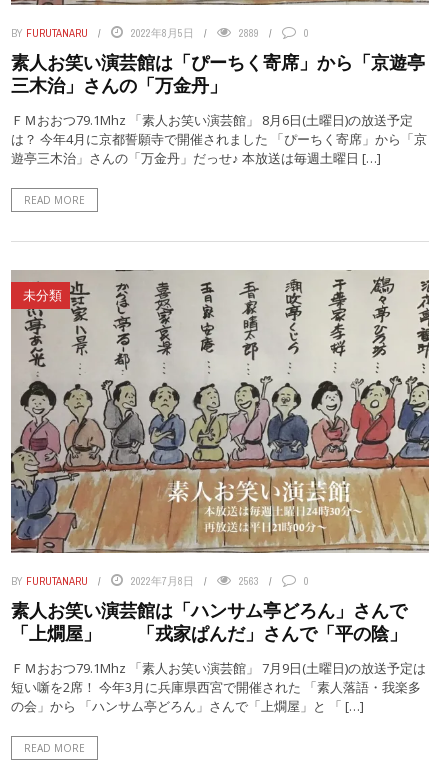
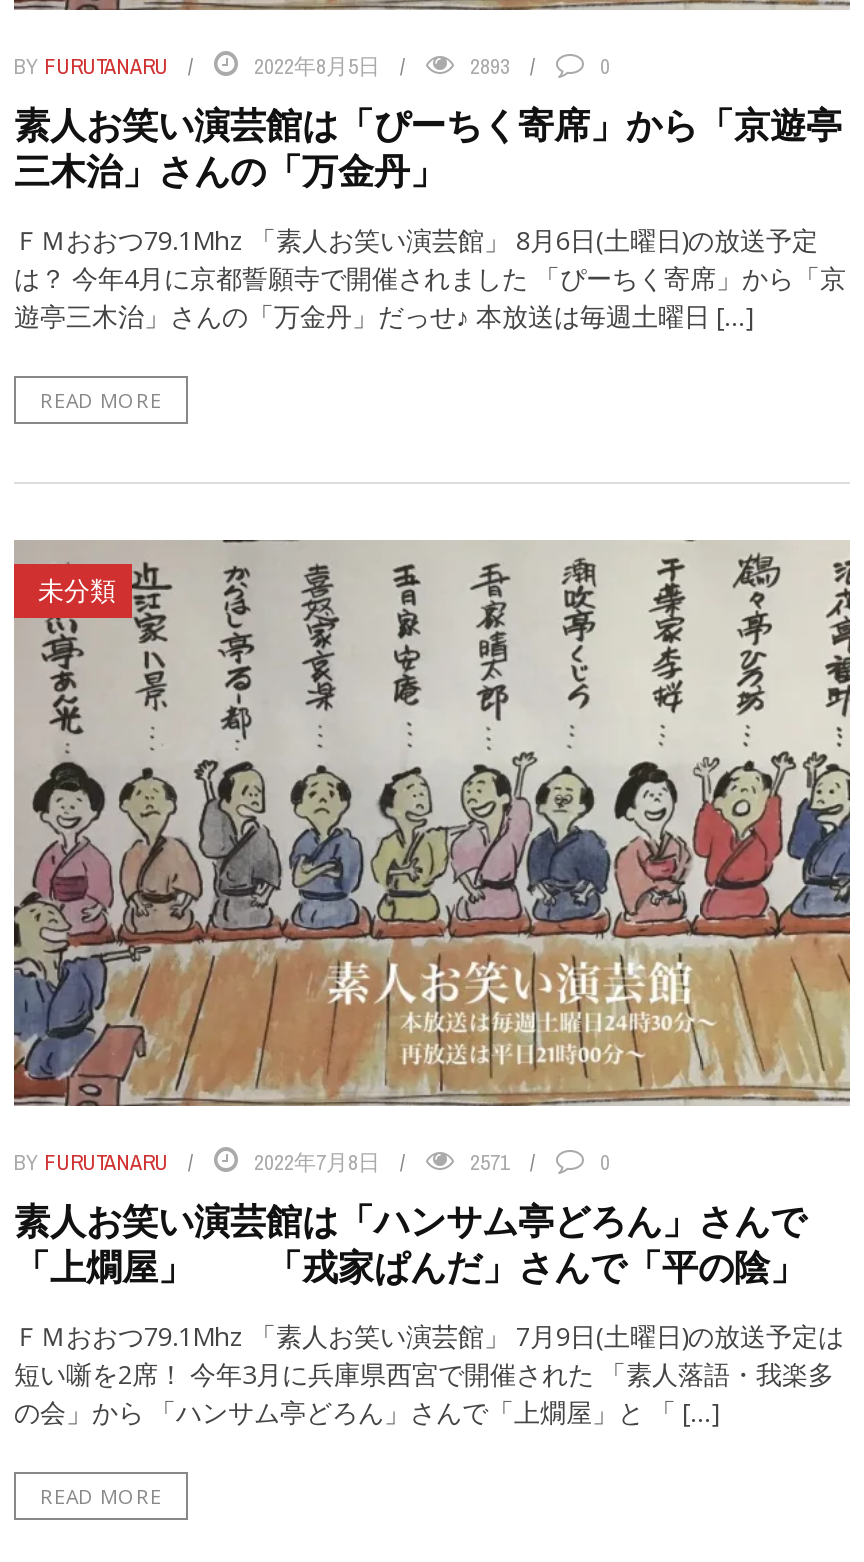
- 2889
+ 2893

- 2563
+ 2571
